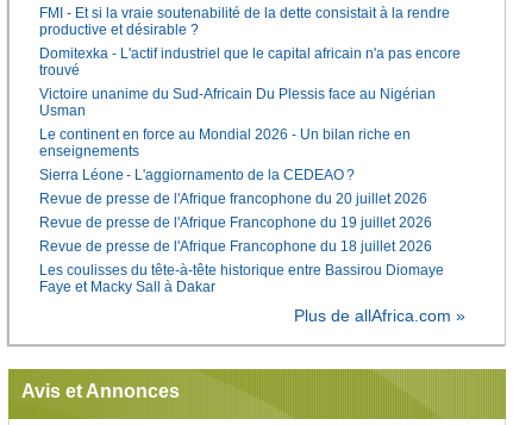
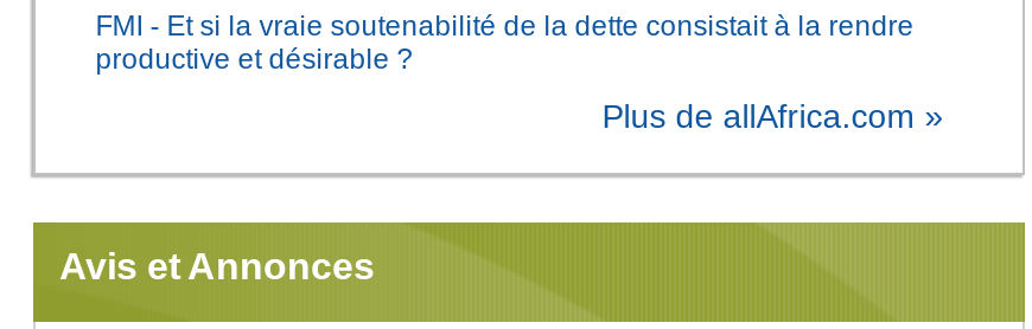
- Domitexka - L'actif industriel que le capital africain n'a pas encore
- trouvé
- Victoire unanime du Sud-Africain Du Plessis face au Nigérian
- Usman
- Le continent en force au Mondial 2026 - Un bilan riche en
- enseignements
- Sierra Léone - L'aggiornamento de la CEDEAO ?
- Revue de presse de l'Afrique francophone du 20 juillet 2026
- Revue de presse de l'Afrique Francophone du 19 juillet 2026
- Revue de presse de l'Afrique Francophone du 18 juillet 2026
- Les coulisses du tête-à-tête historique entre Bassirou Diomaye
- Faye et Macky Sall à Dakar
